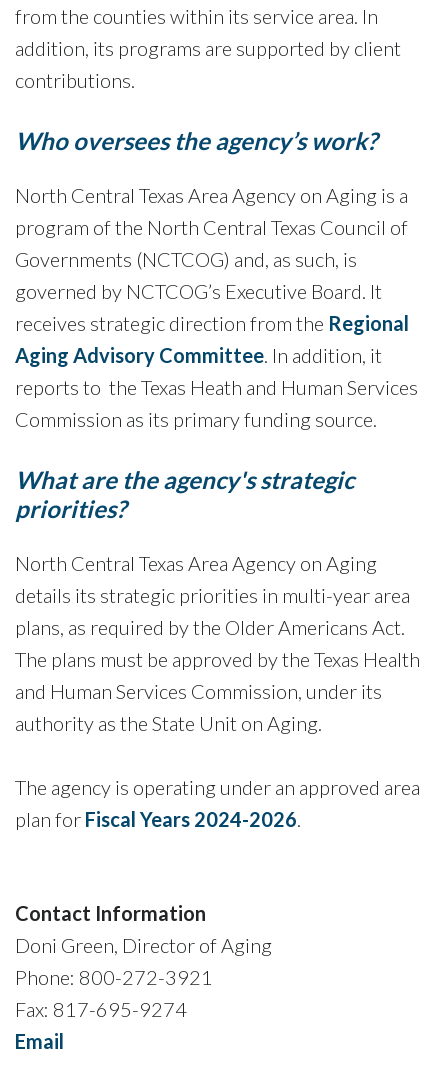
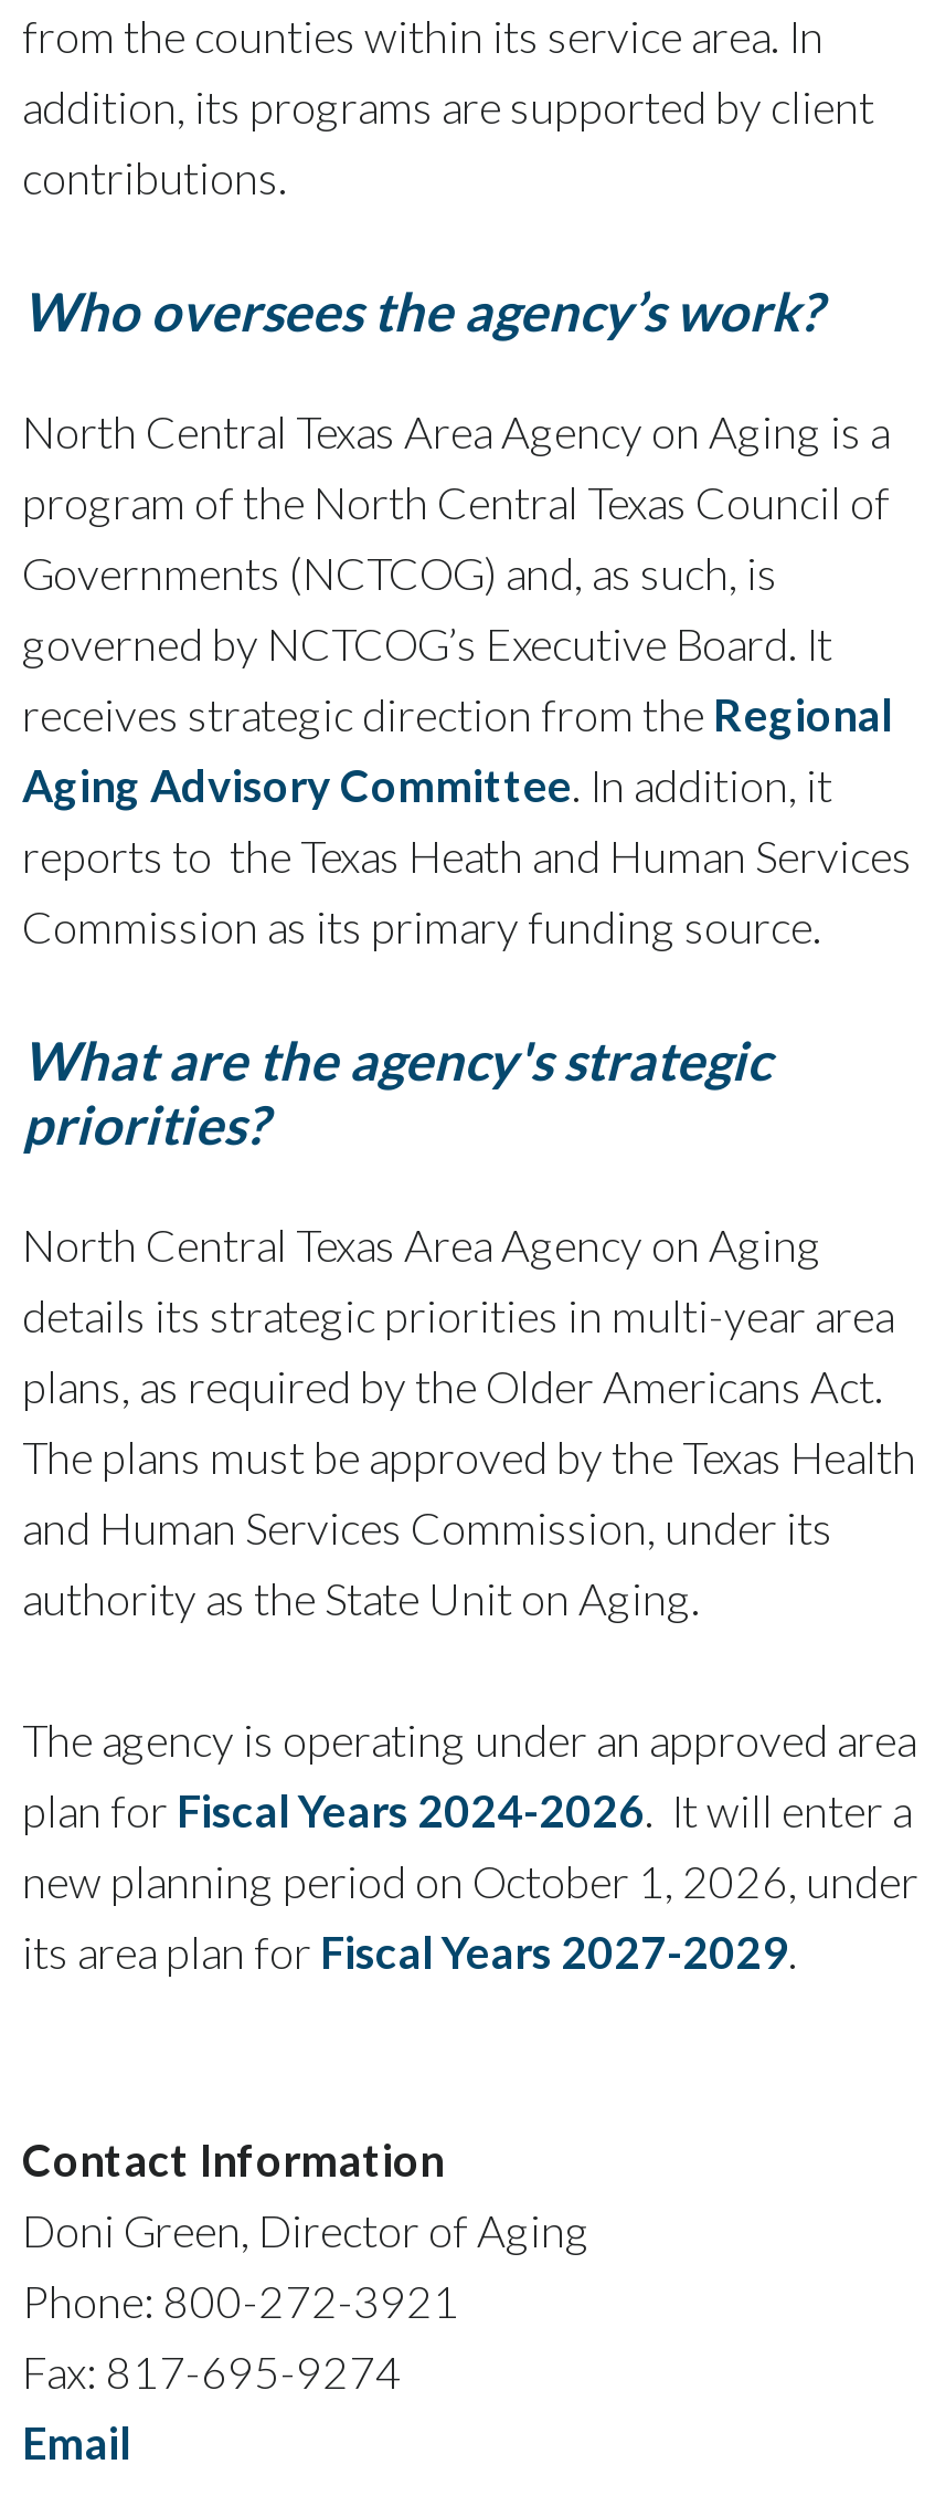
- plan for Fiscal Years 2024-2026.
+ plan for Fiscal Years 2024-2026. It will enter a
+ new planning period on October 1, 2026, under
+ its area plan for Fiscal Years 2027-2029.
